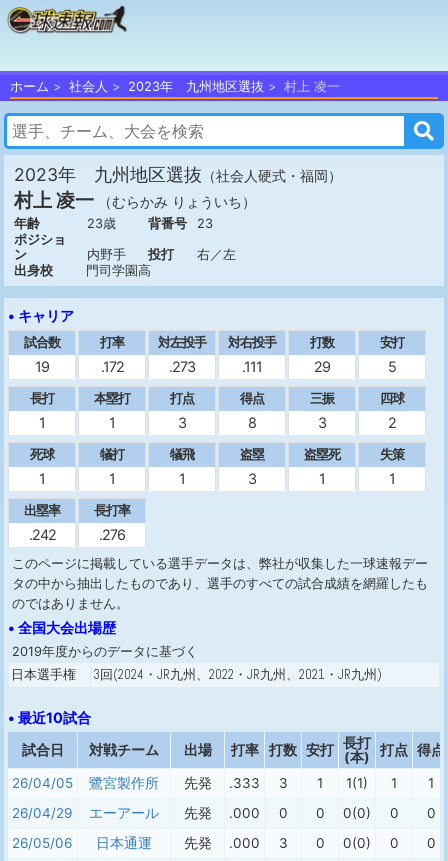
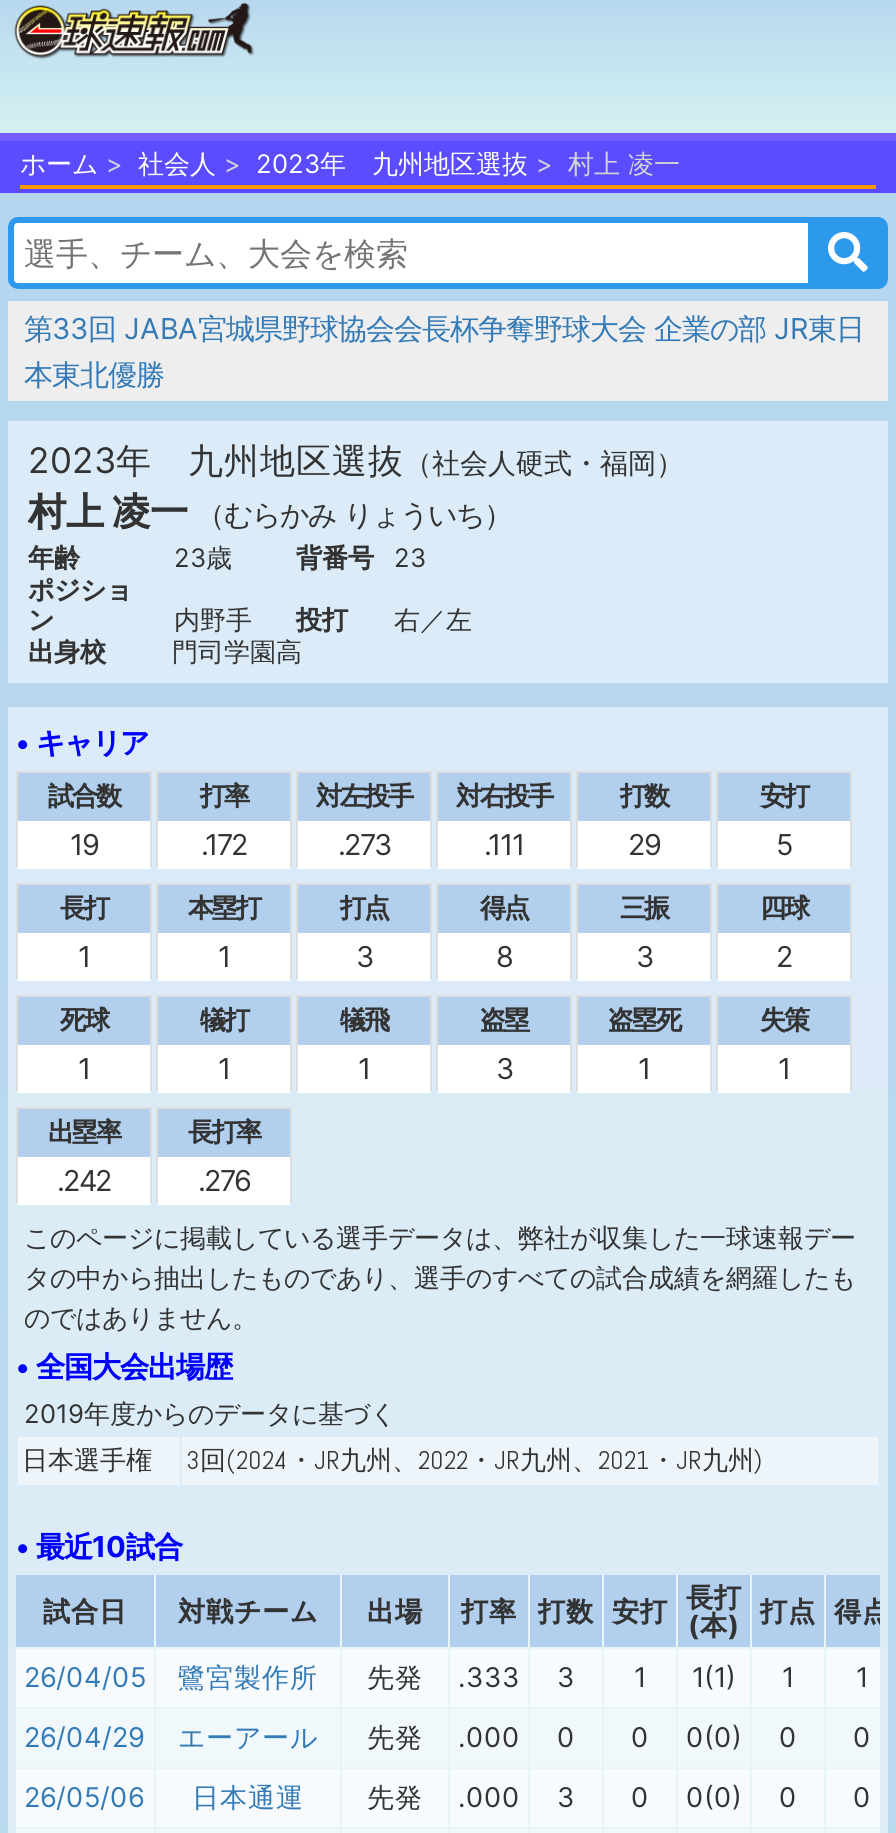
+ 第33回 JABA宮城県野球協会会長杯争奪野球大会 企業の部 JR東日
+ 本東北優勝
